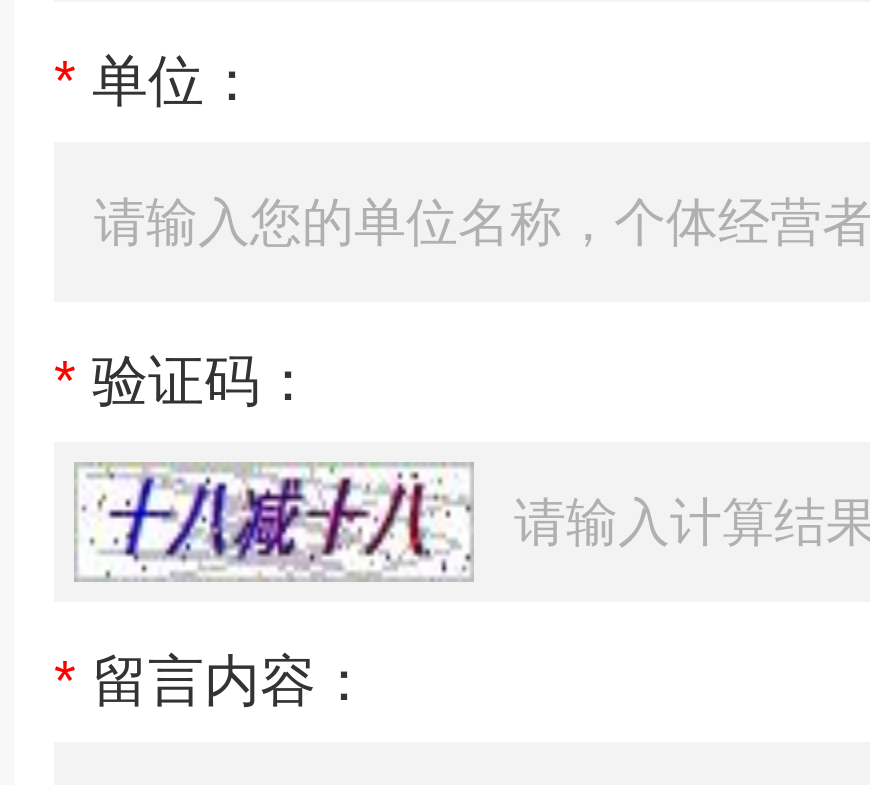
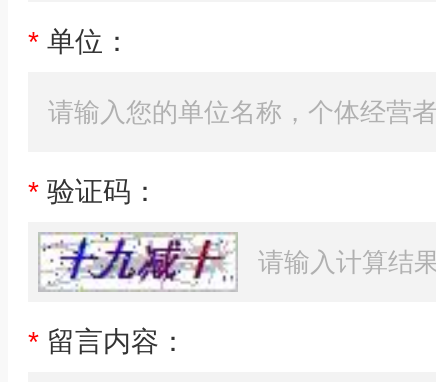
- [image]
+ [image]
